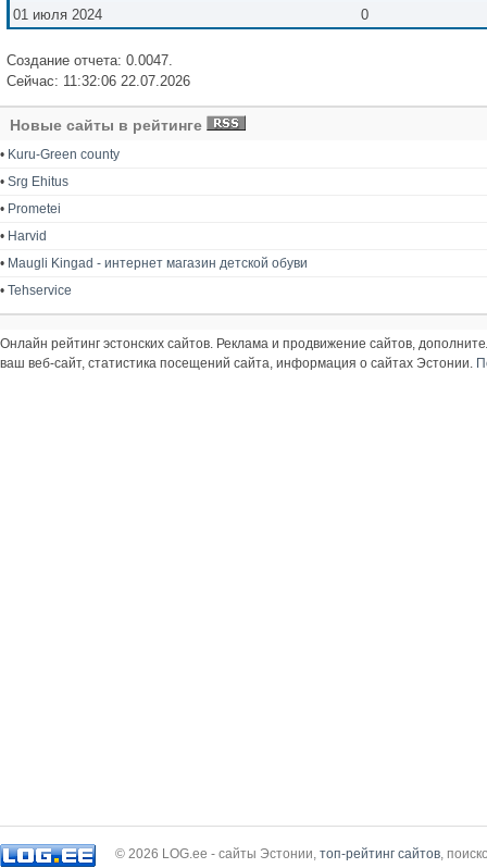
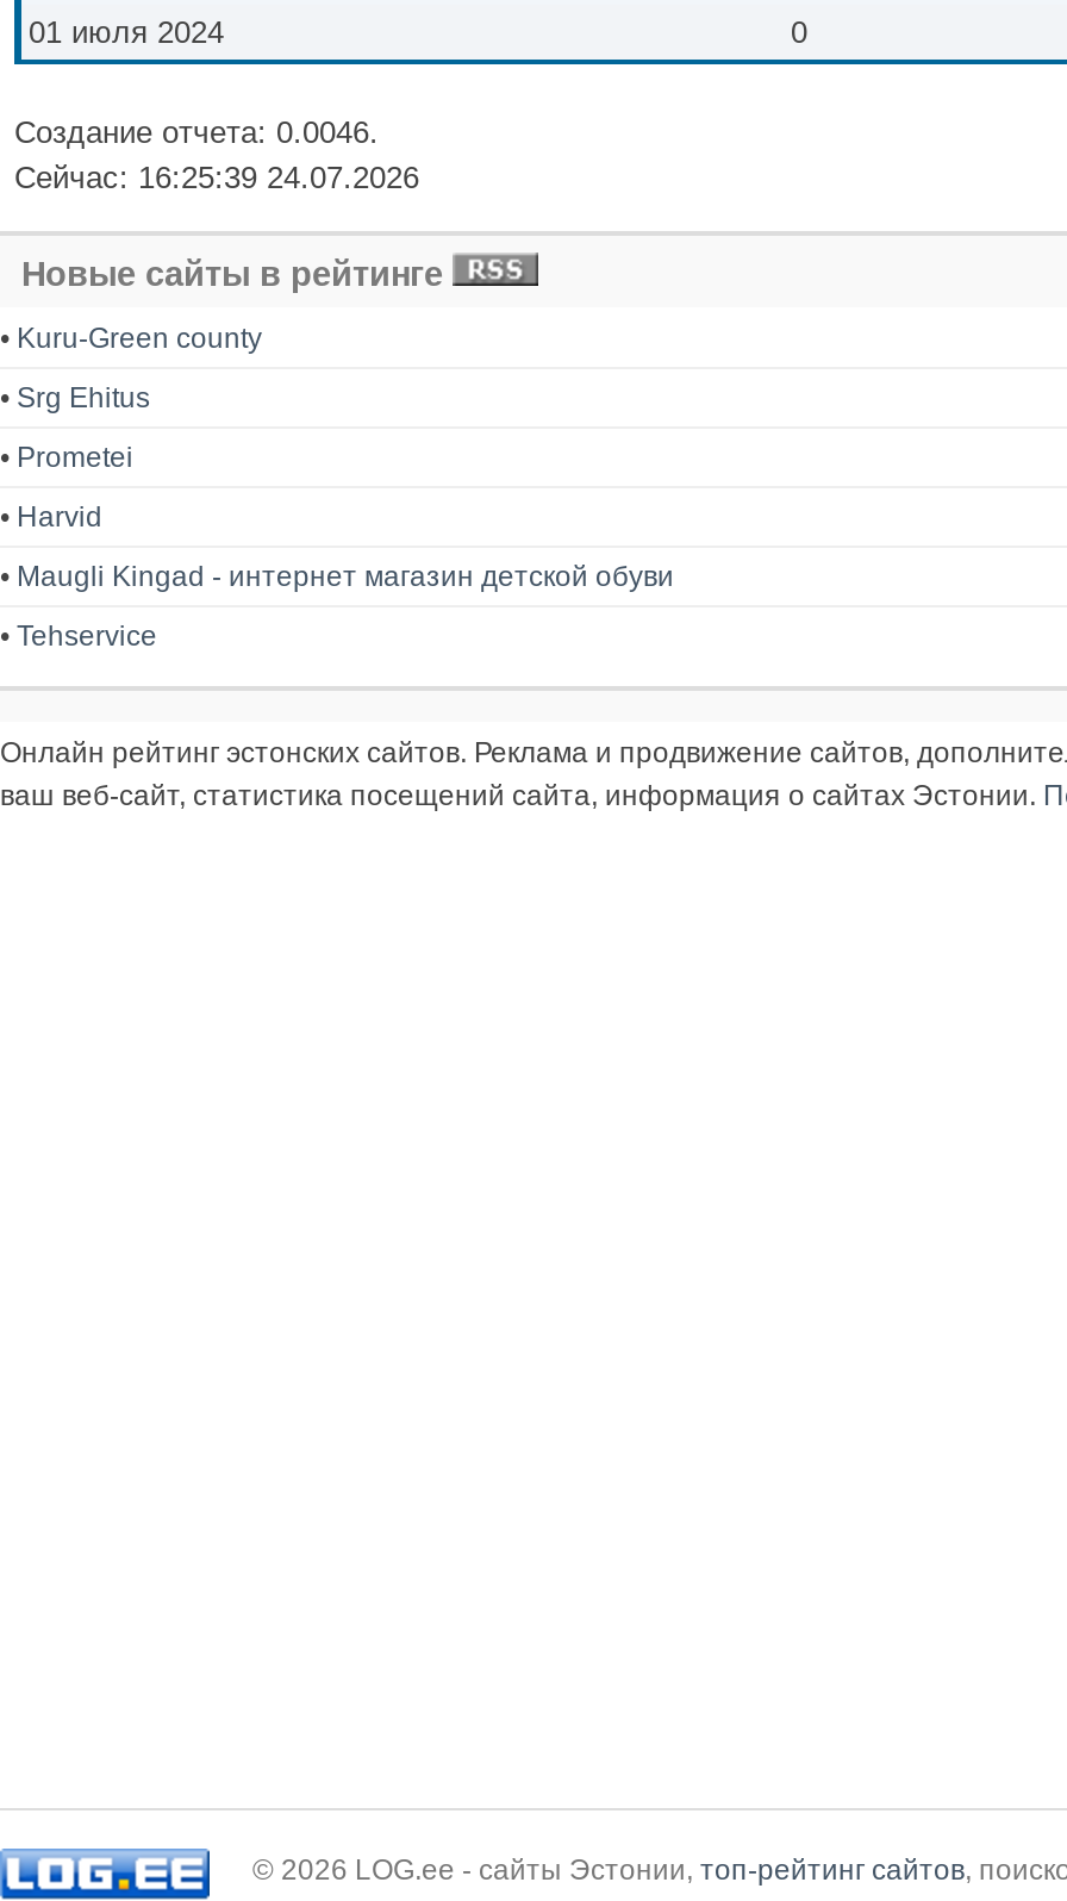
- Создание отчета: 0.0047.
+ Создание отчета: 0.0046.

- Сейчас: 11:32:06 22.07.2026
+ Сейчас: 16:25:39 24.07.2026
